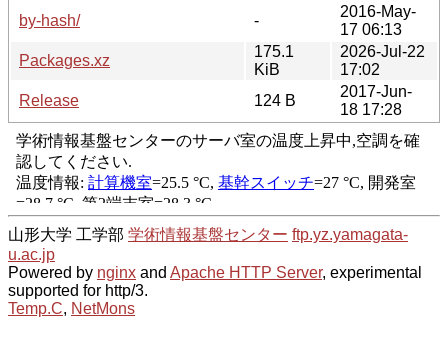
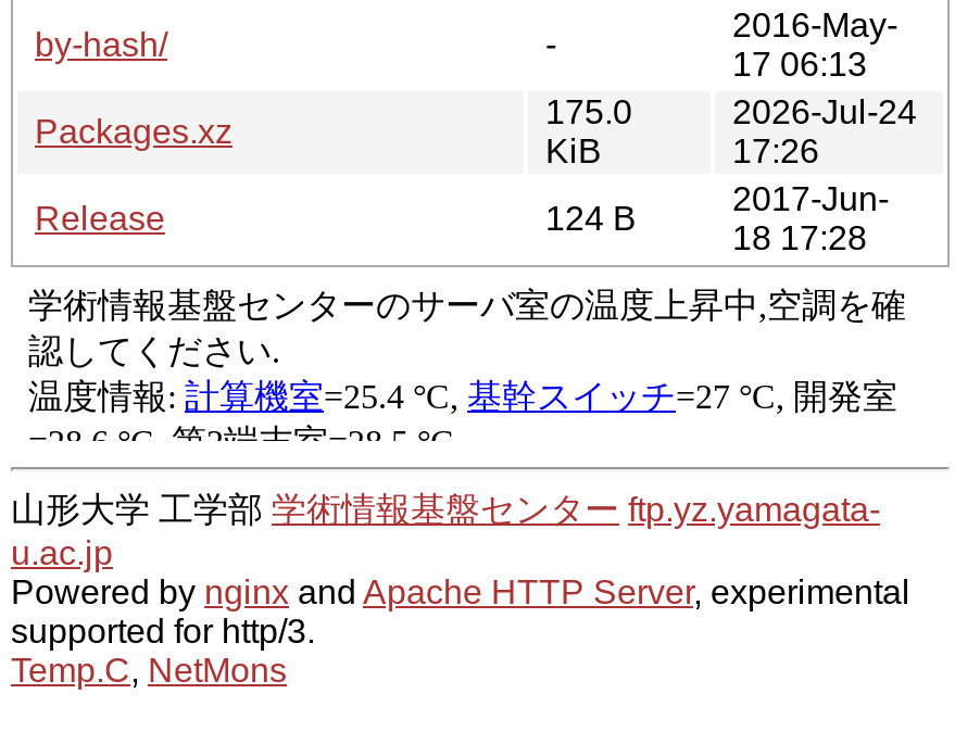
- 175.1
+ 175.0

- 2026-Jul-22
- 17:02
+ 2026-Jul-24
+ 17:26
